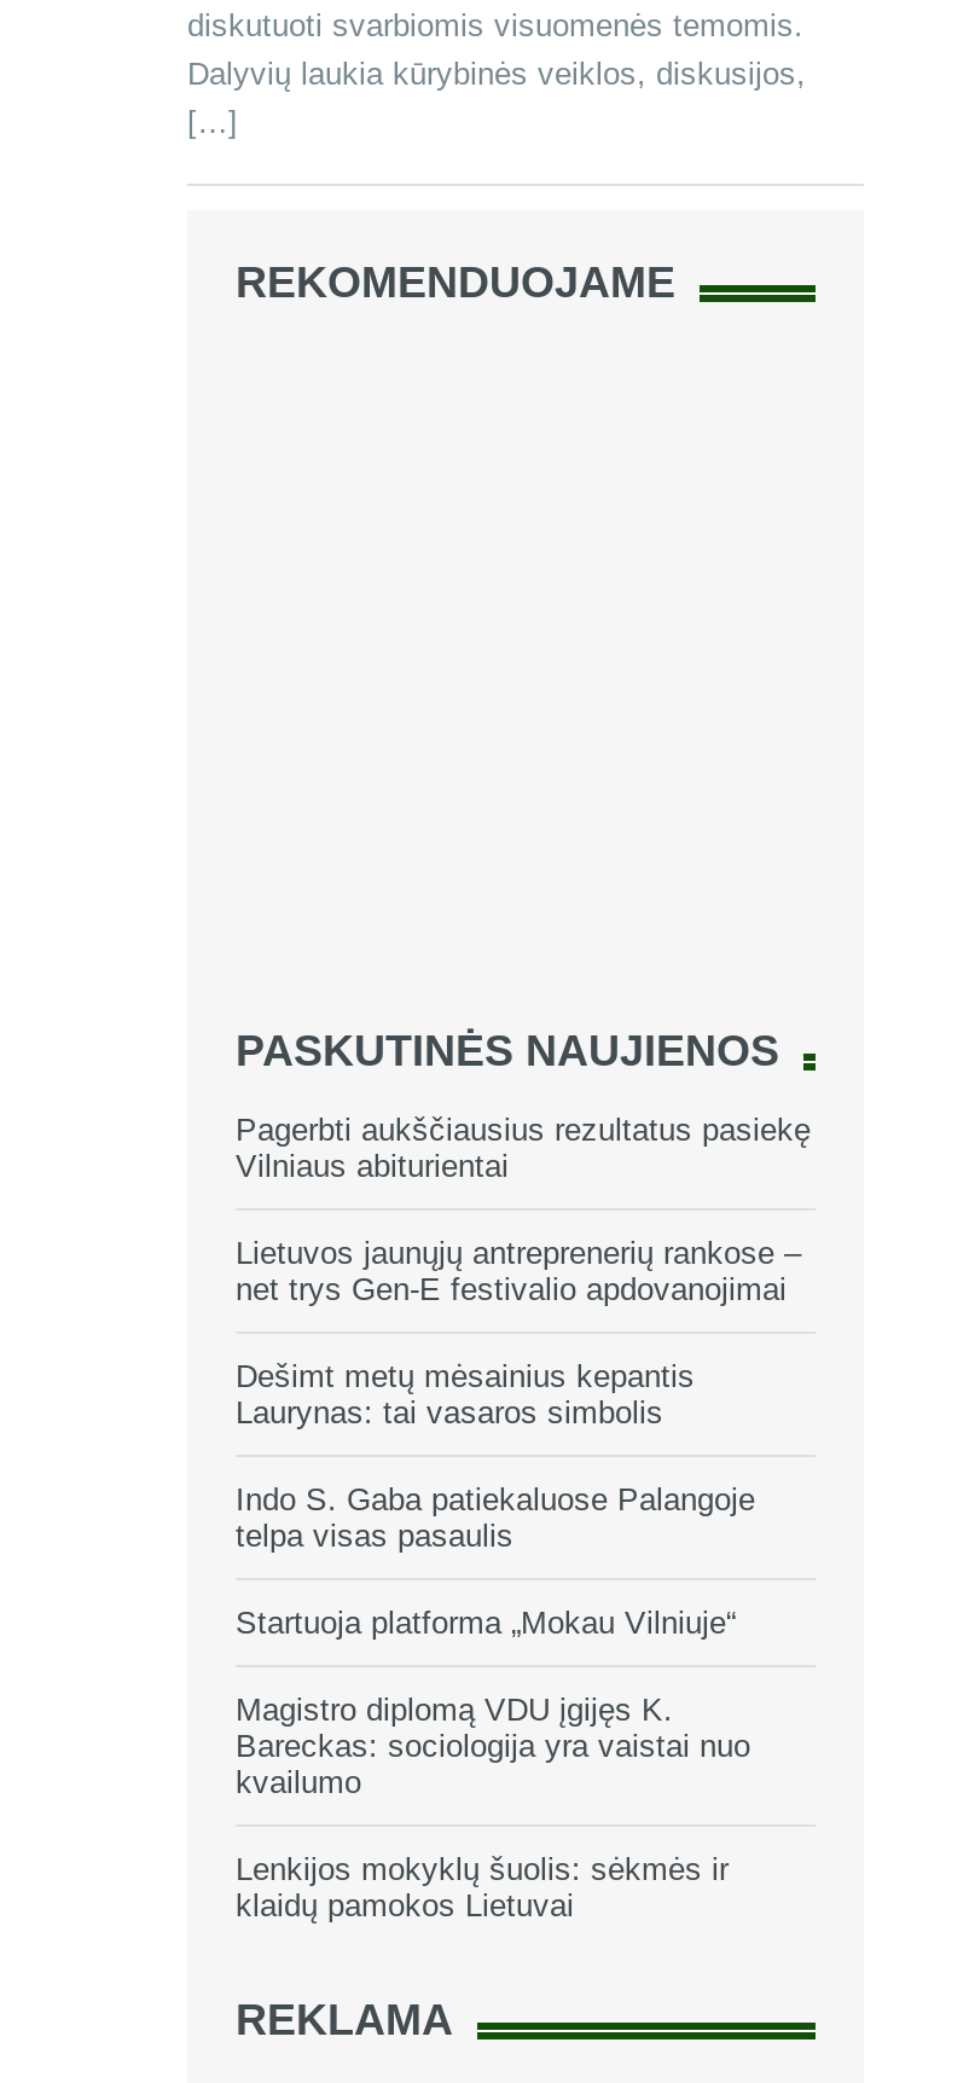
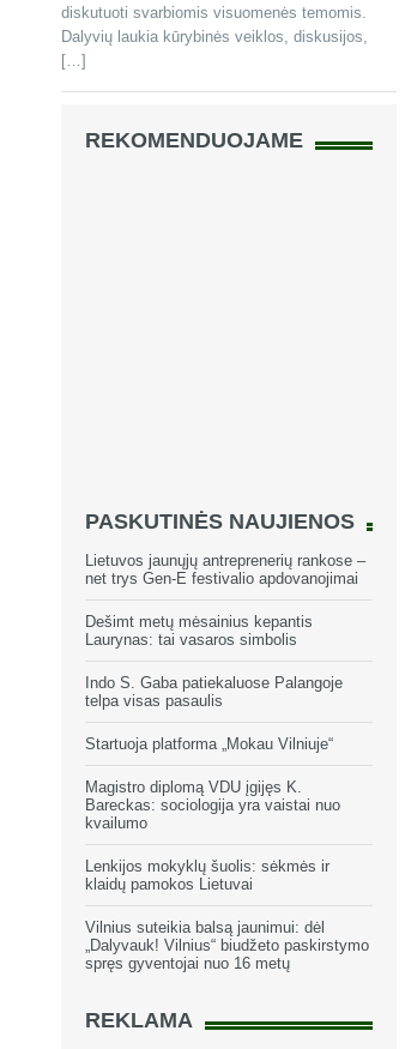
- Pagerbti aukščiausius rezultatus pasiekę
- Vilniaus abiturientai

moved up: Lietuvos jaunųjų antreprenerių rankose – | net trys Gen-E festivalio apdovanojimai | Dešimt metų mėsainius kepantis | ... | Lenkijos mokyklų šuolis: sėkmės ir | klaidų pamokos Lietuvai

+ Vilnius suteikia balsą jaunimui: dėl
+ „Dalyvauk! Vilnius“ biudžeto paskirstymo
+ spręs gyventojai nuo 16 metų
